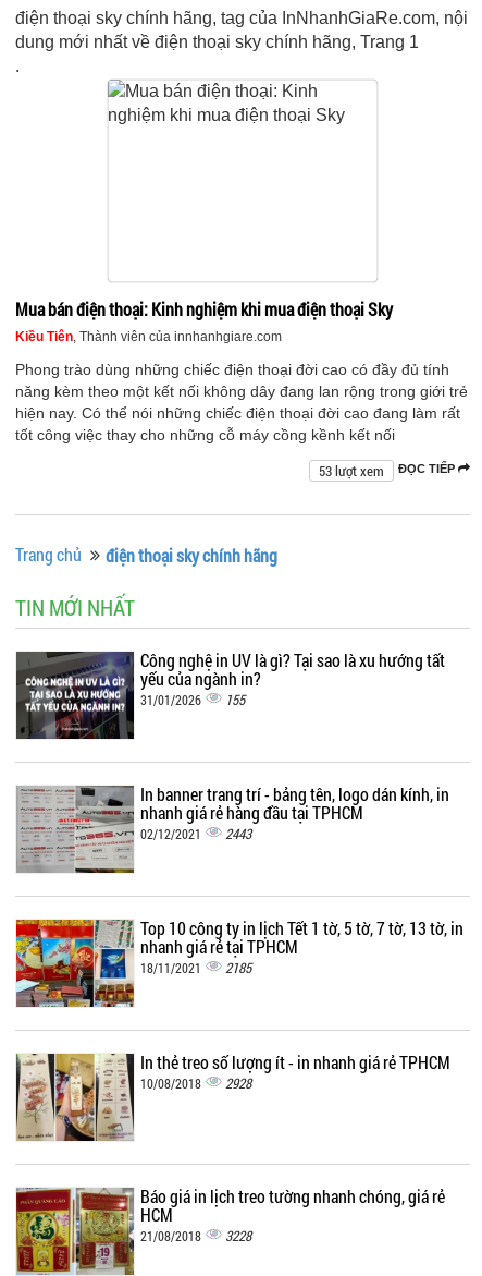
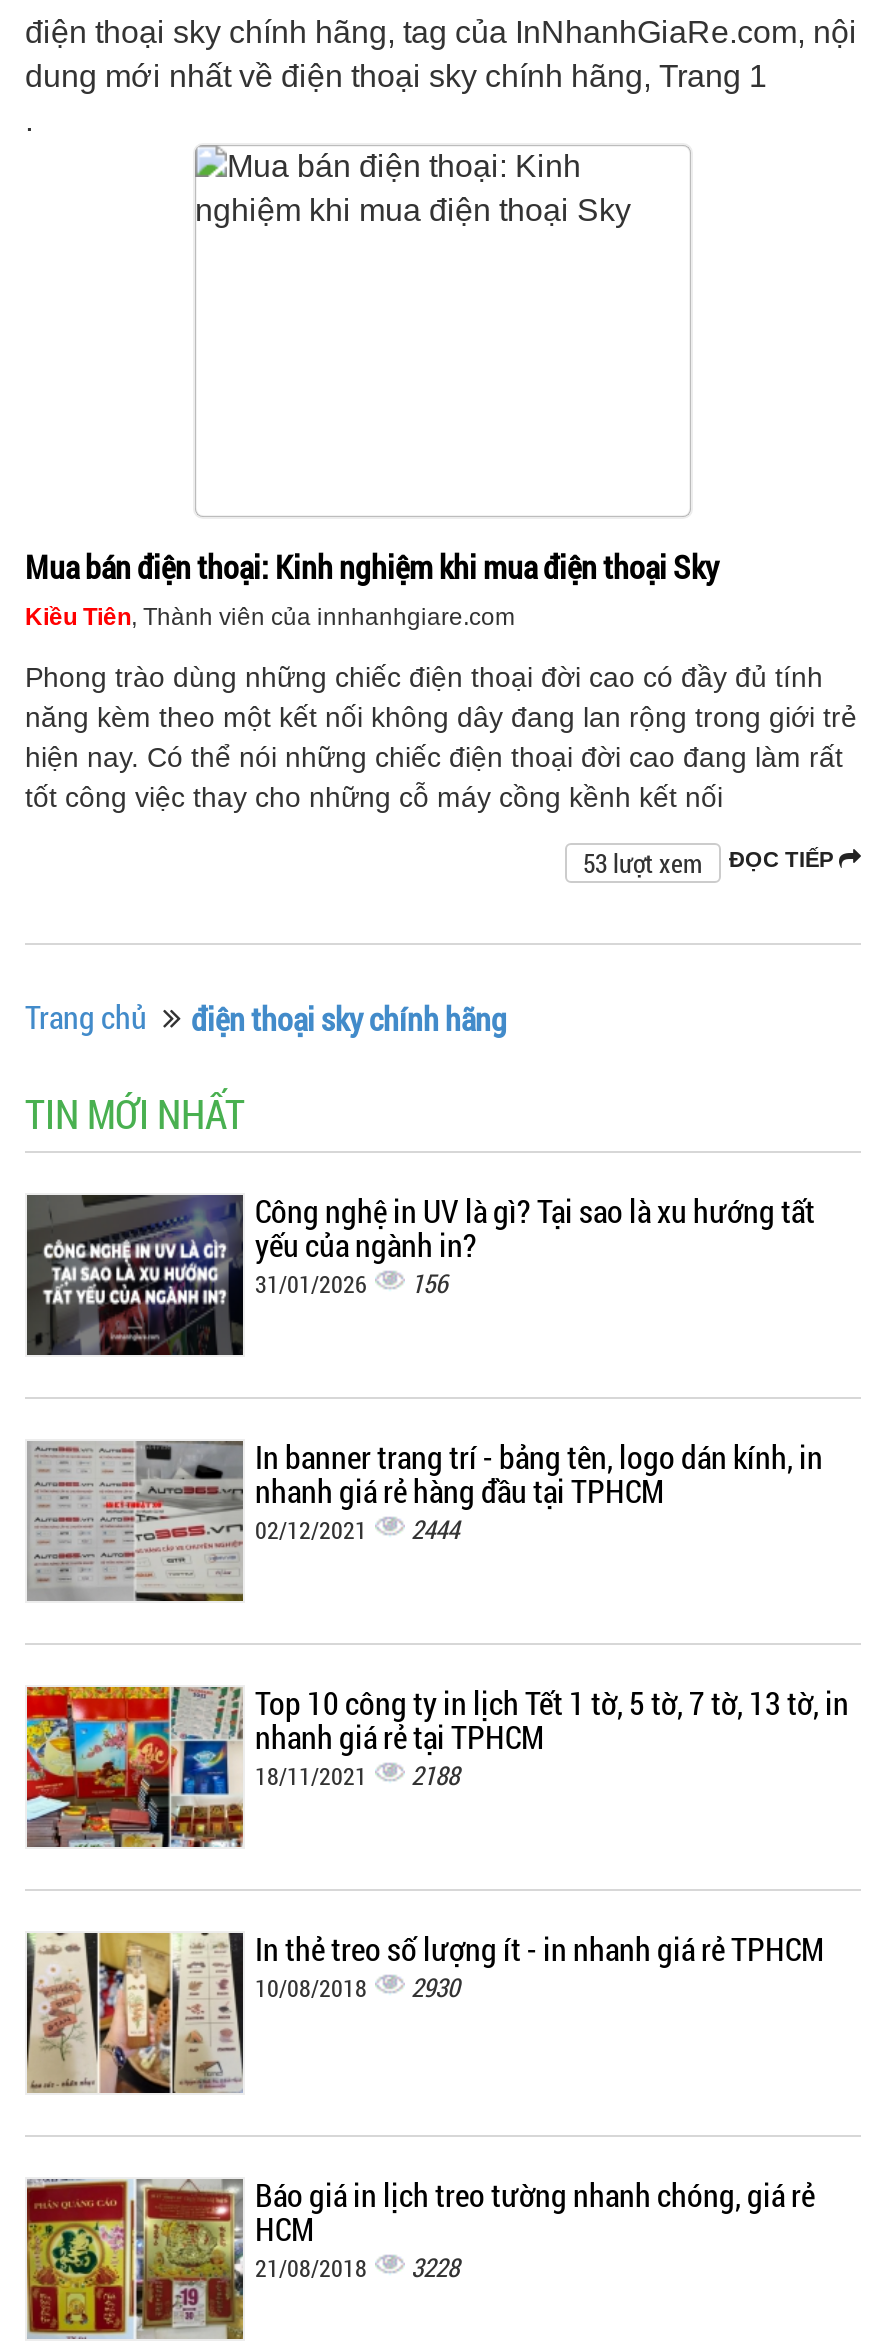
- 31/01/2026 155
+ 31/01/2026 156

- 02/12/2021 2443
+ 02/12/2021 2444

- 18/11/2021 2185
+ 18/11/2021 2188

- 10/08/2018 2928
+ 10/08/2018 2930
